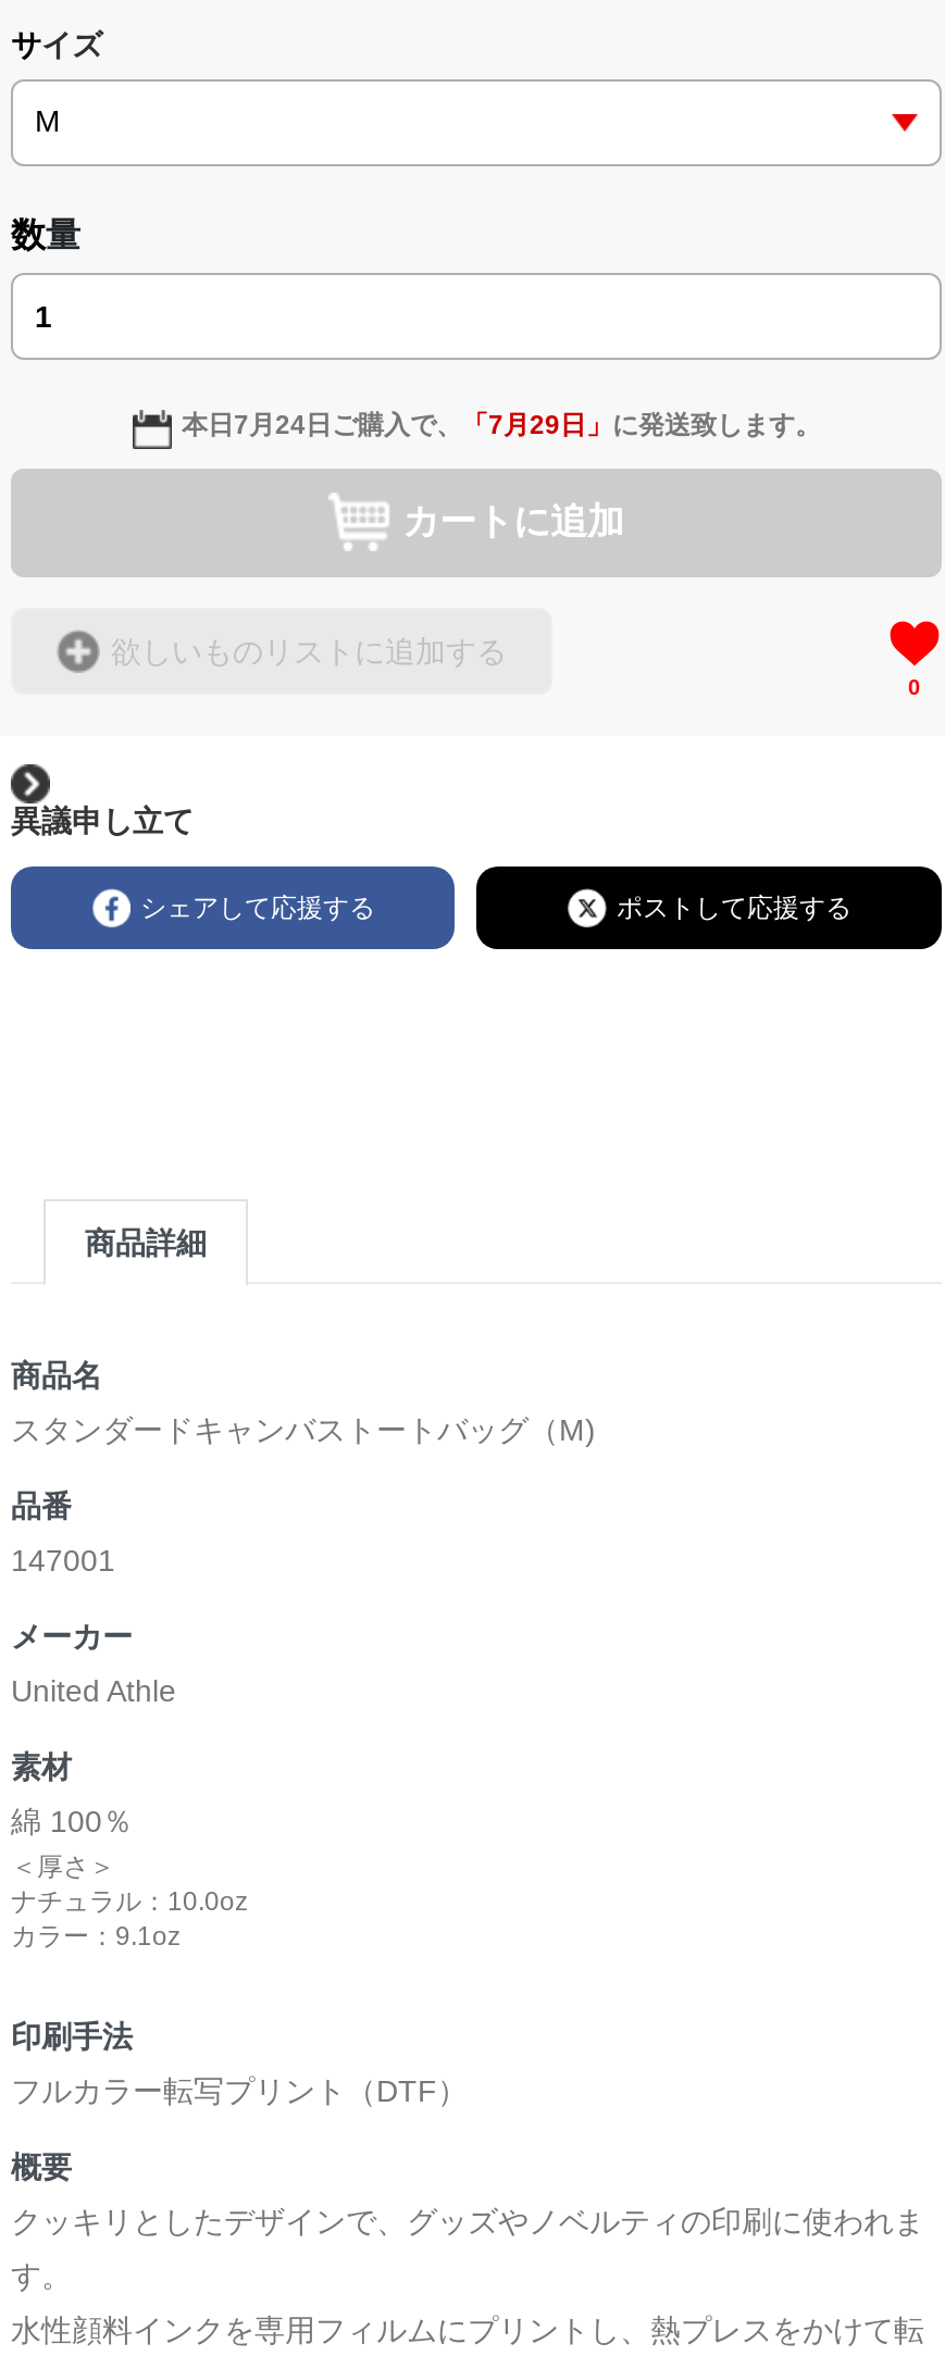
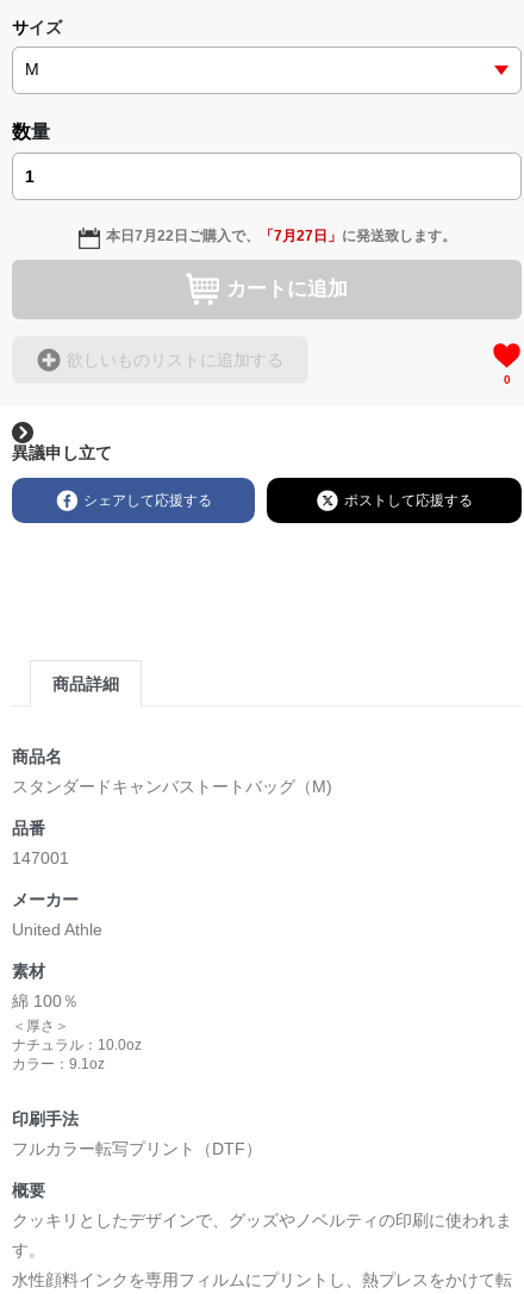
- 本日7月24日ご購入で、「7月29日」に発送致します。
+ 本日7月22日ご購入で、「7月27日」に発送致します。
